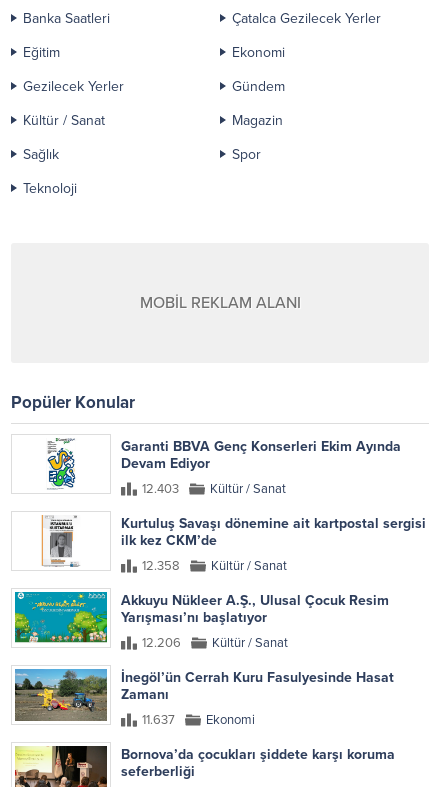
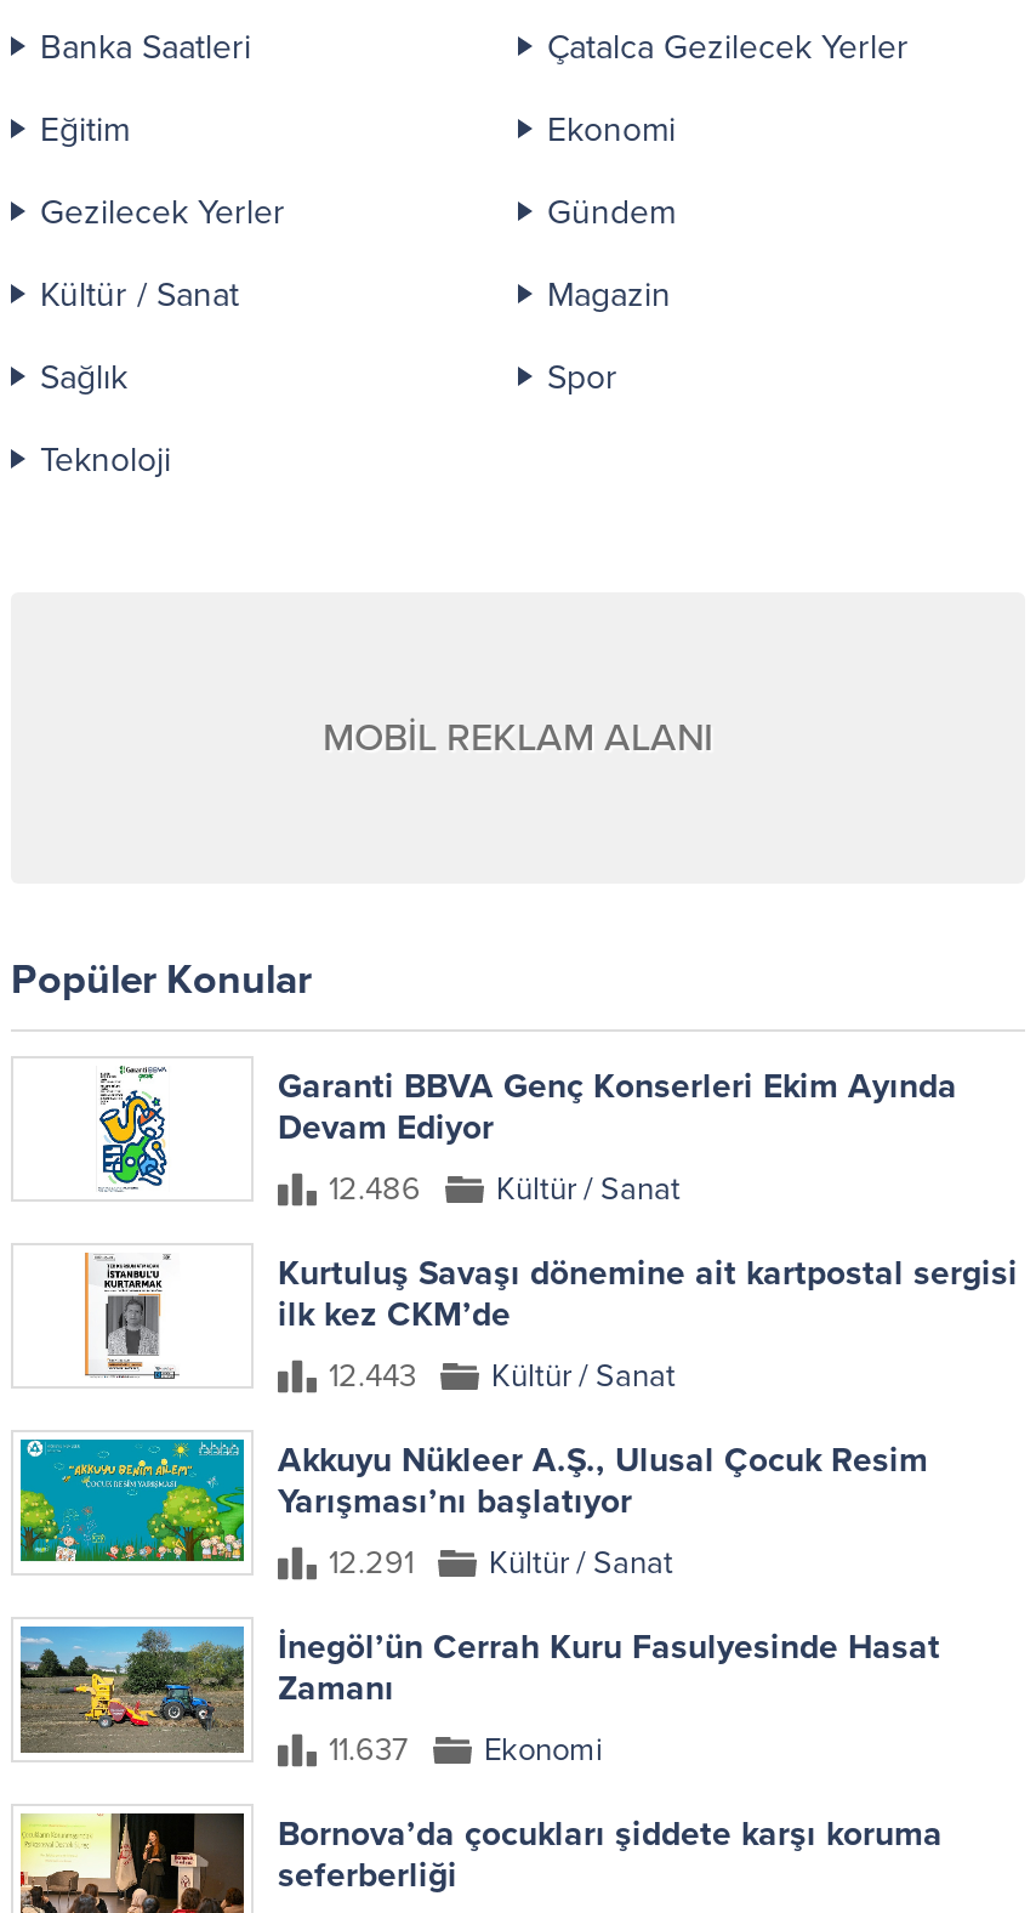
- 12.403 Kültür / Sanat
+ 12.486 Kültür / Sanat

- 12.358 Kültür / Sanat
+ 12.443 Kültür / Sanat

- 12.206 Kültür / Sanat
+ 12.291 Kültür / Sanat
